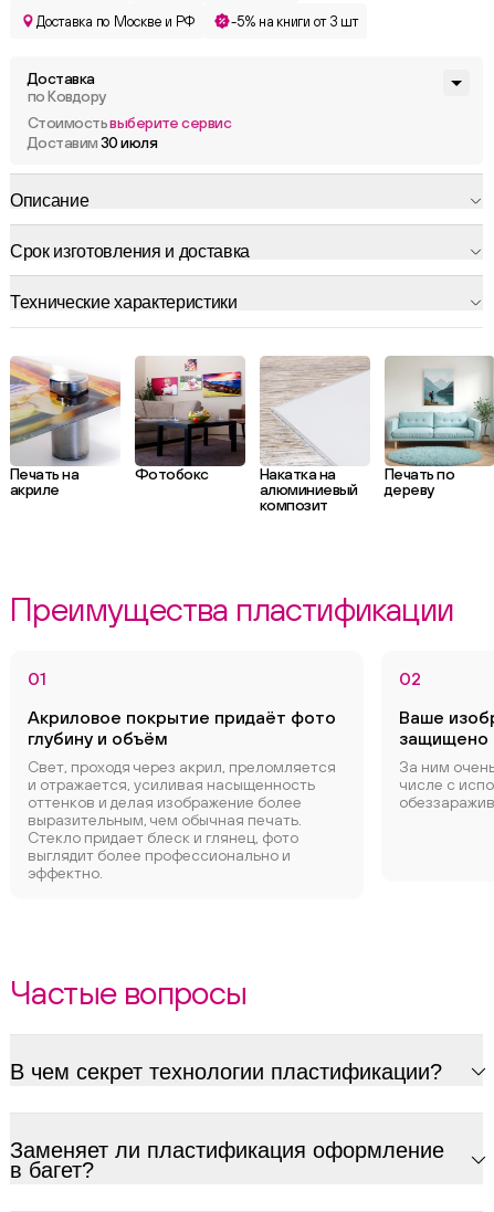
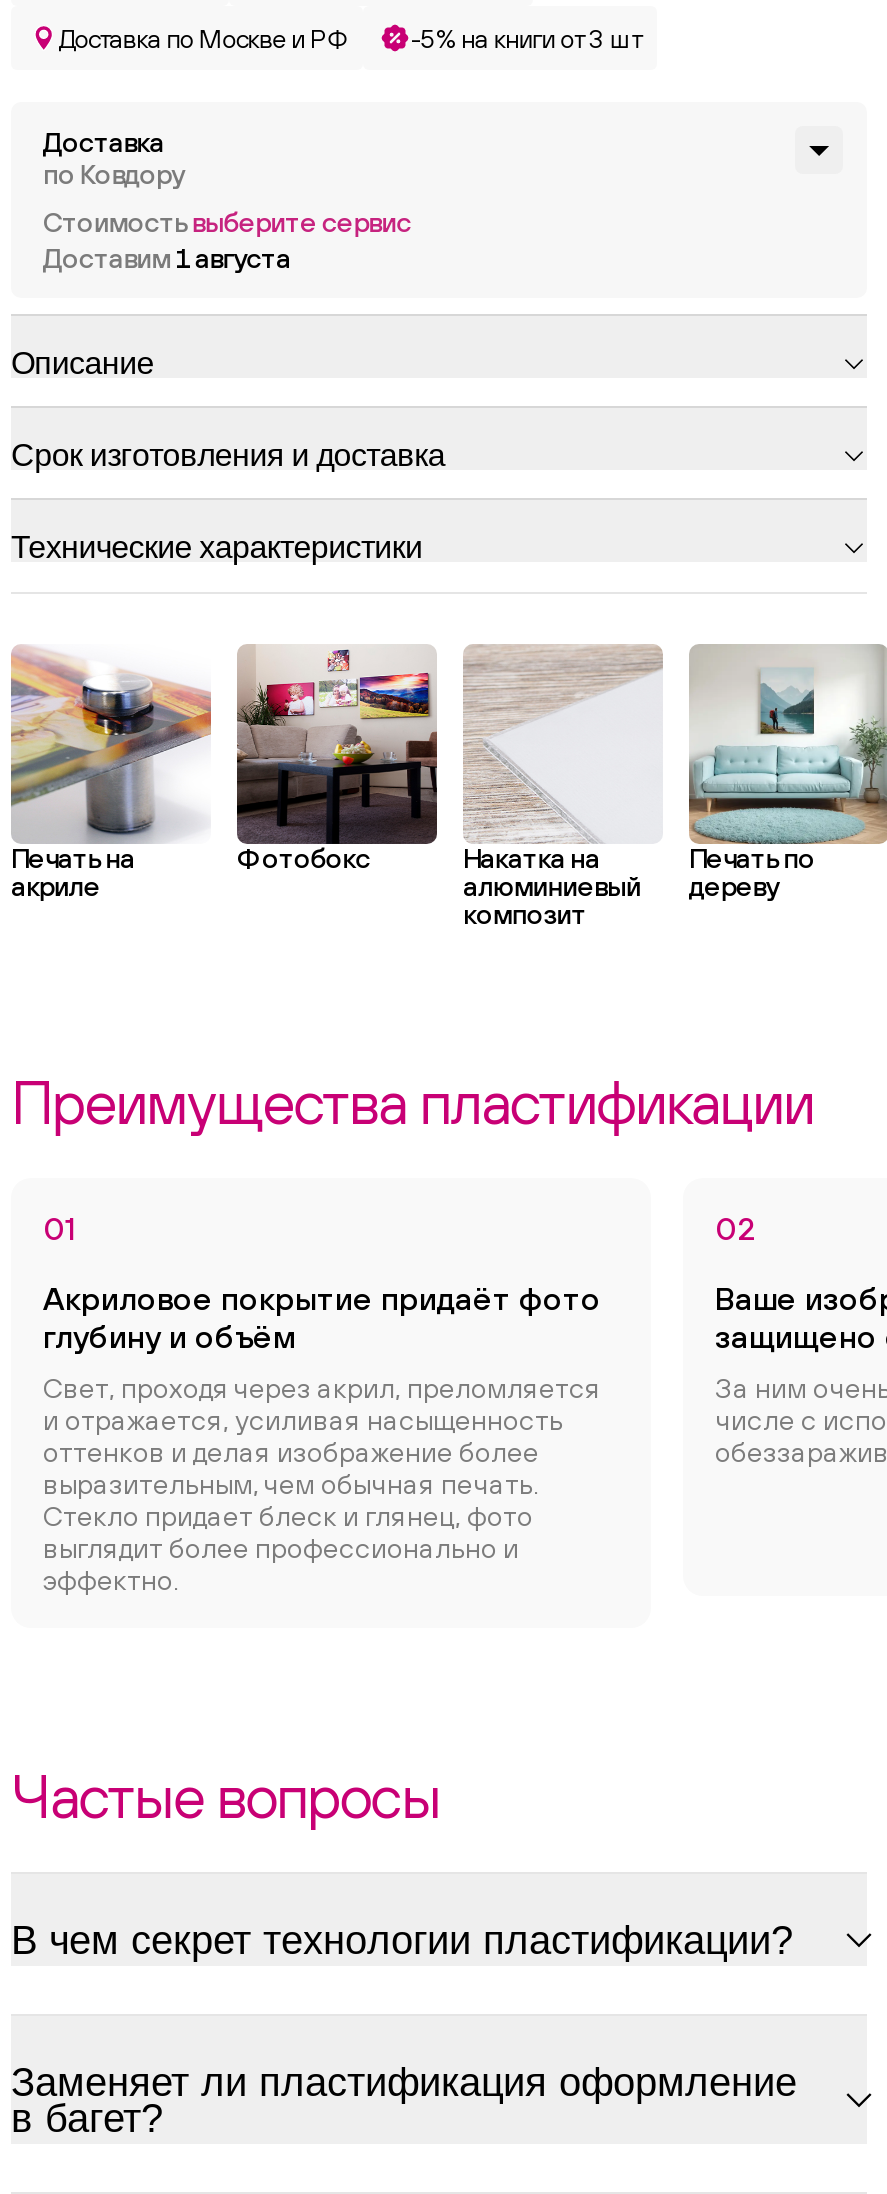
- Доставим 30 июля
+ Доставим 1 августа
